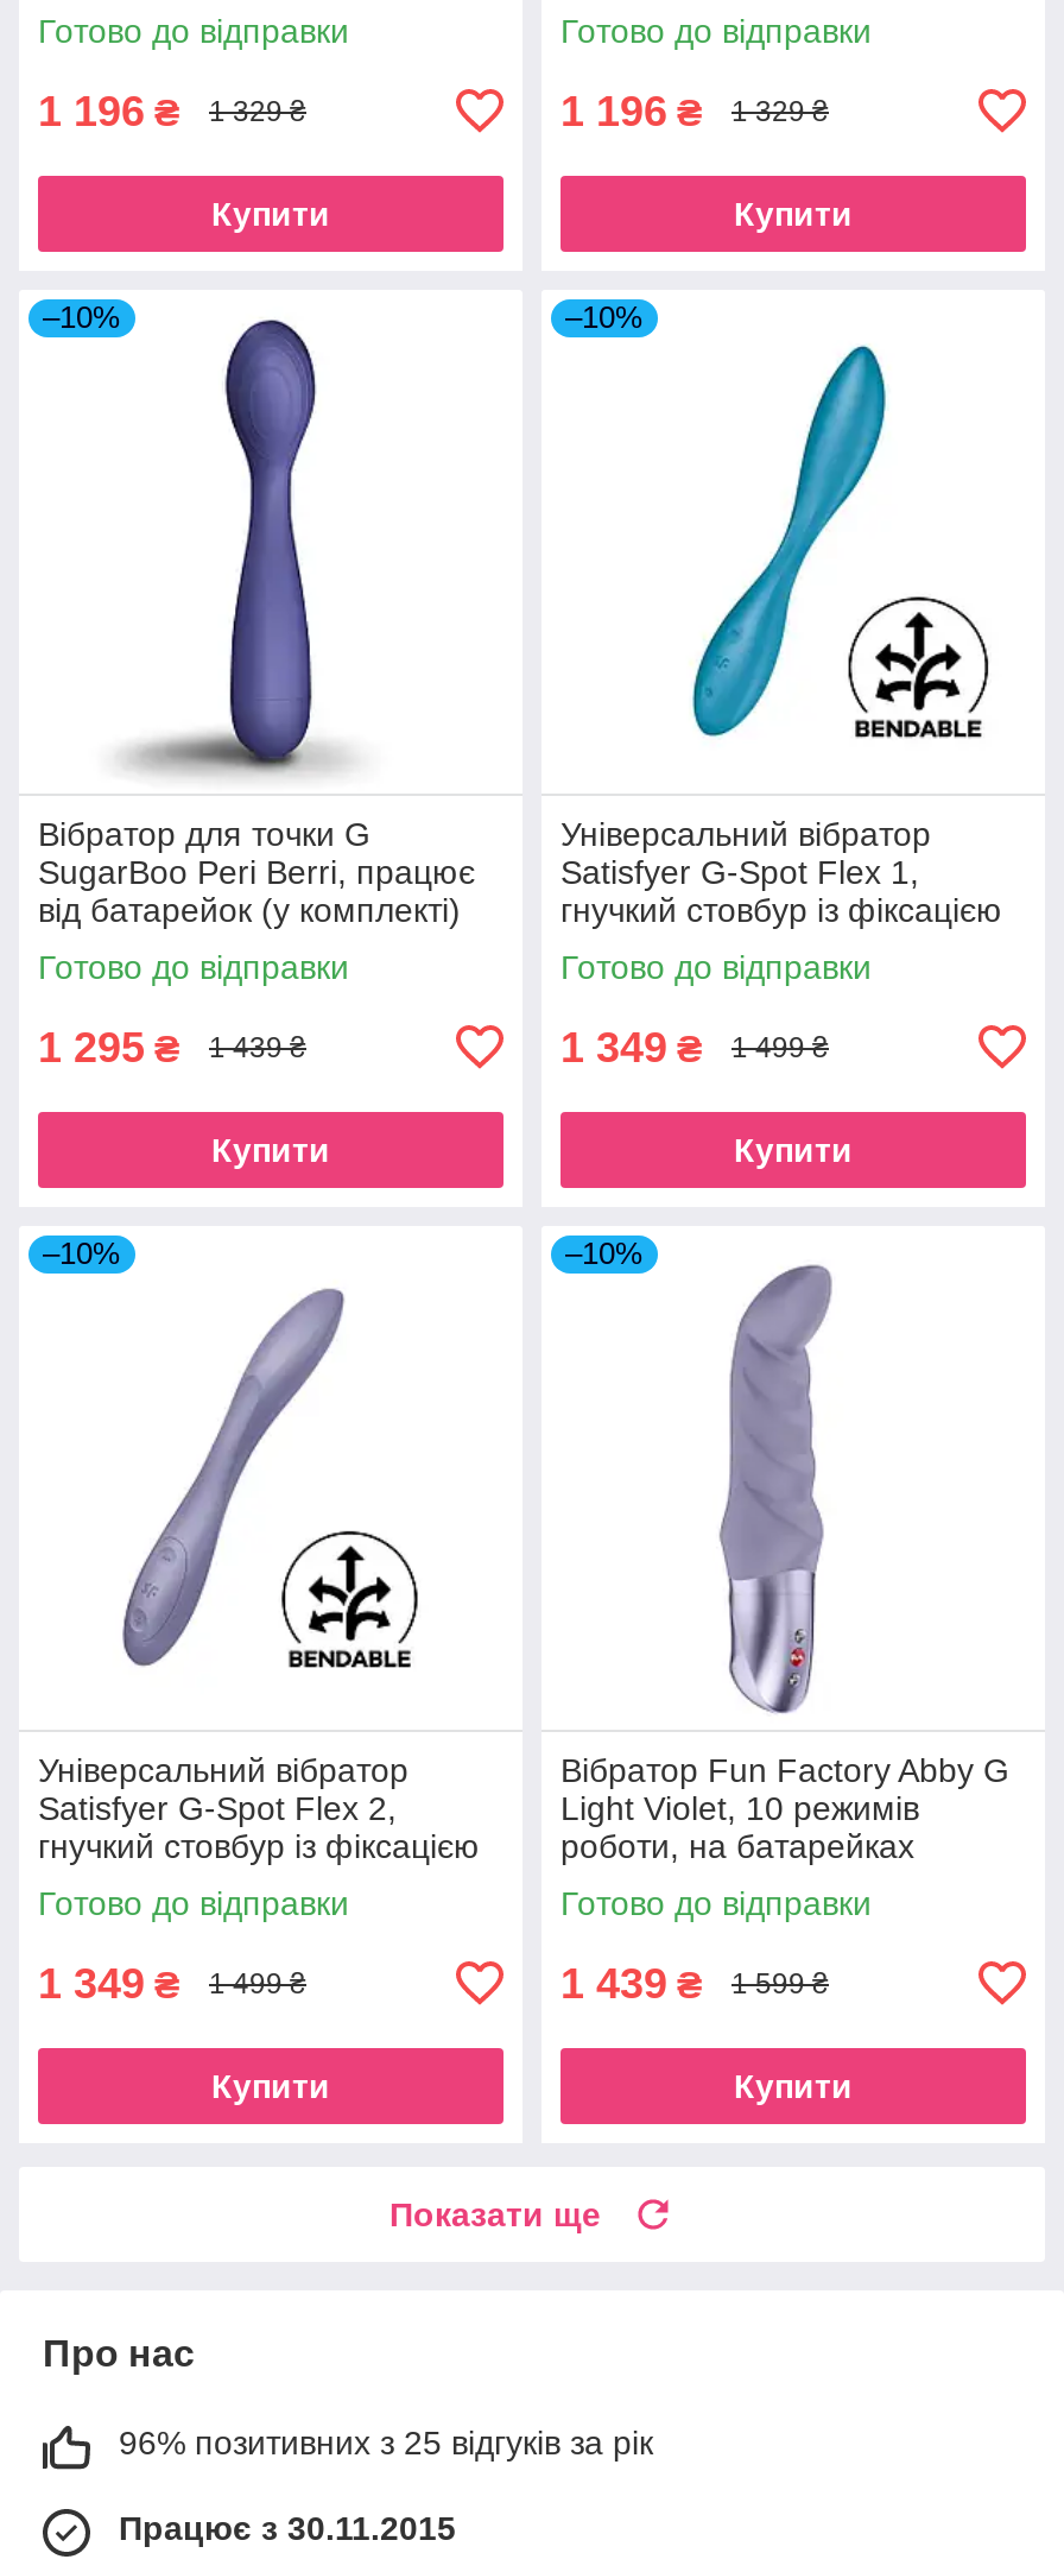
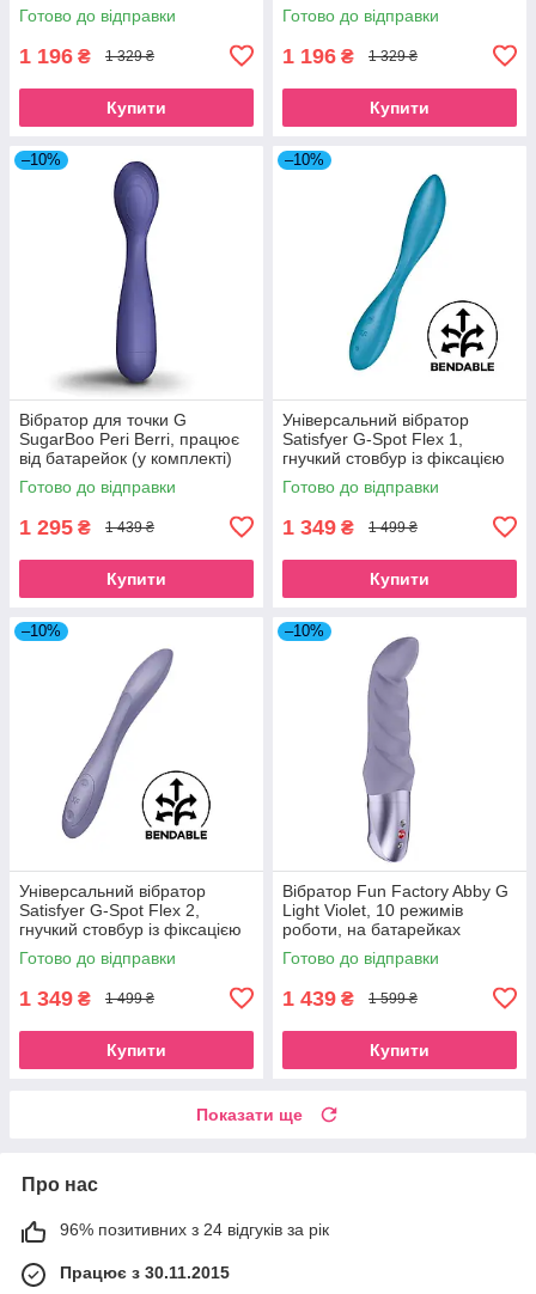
- 96% позитивних з 25 відгуків за рік
+ 96% позитивних з 24 відгуків за рік
